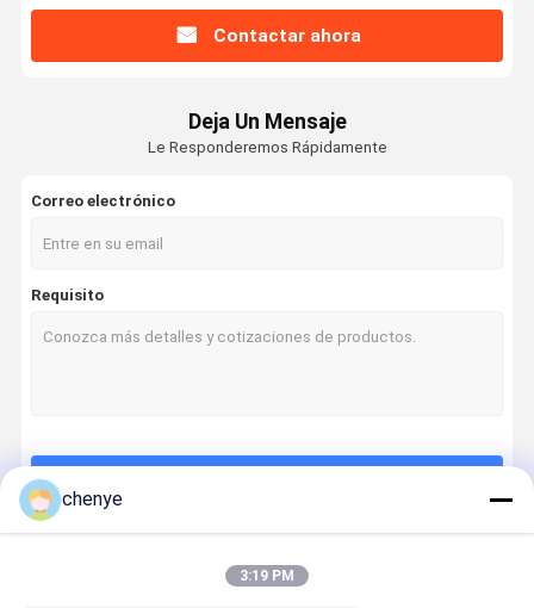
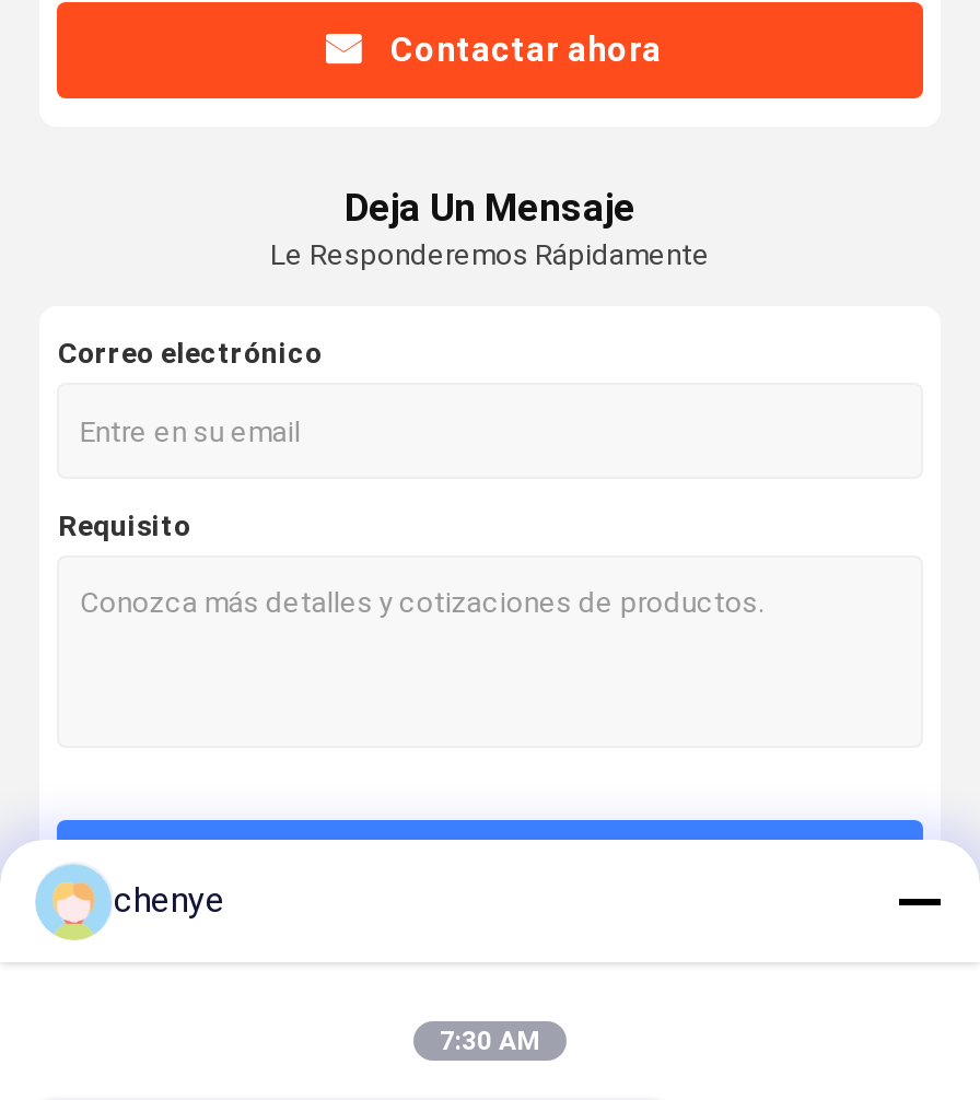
- 3:19 PM
+ 7:30 AM
